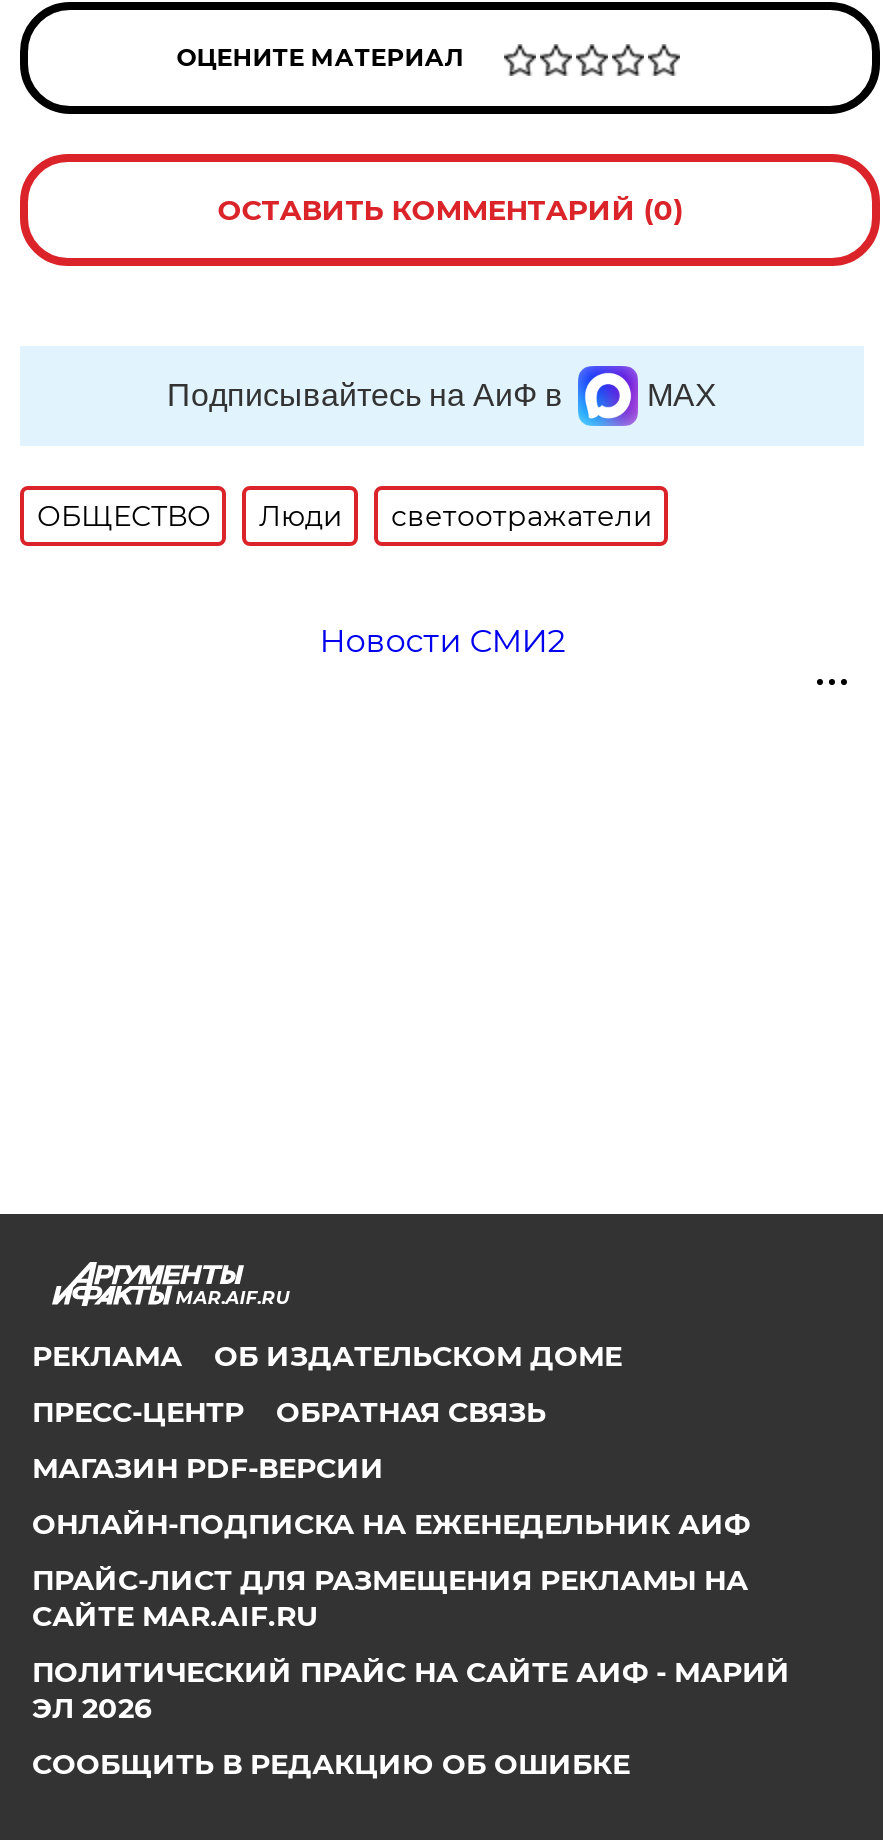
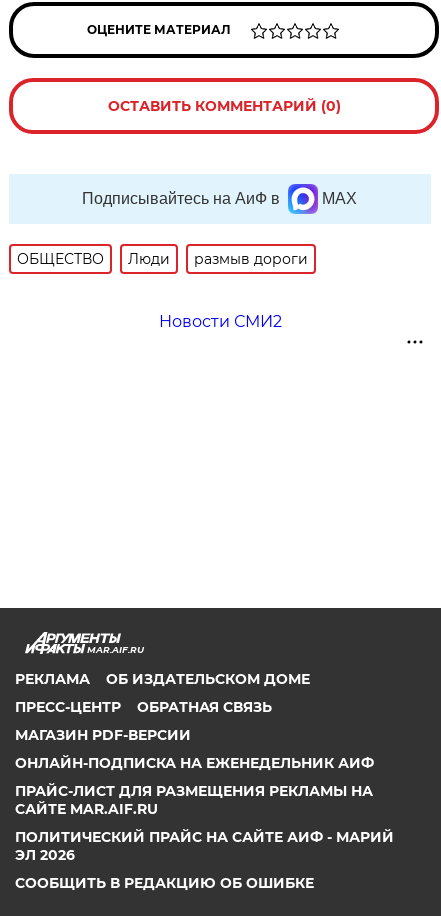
- светоотражатели
+ размыв дороги
